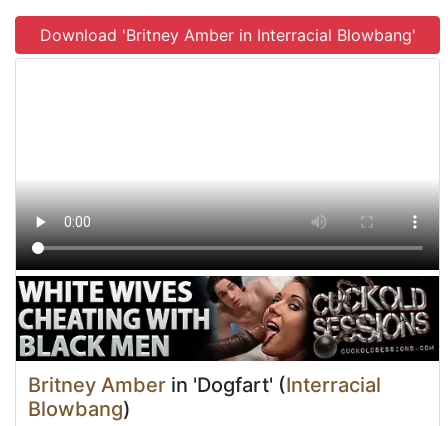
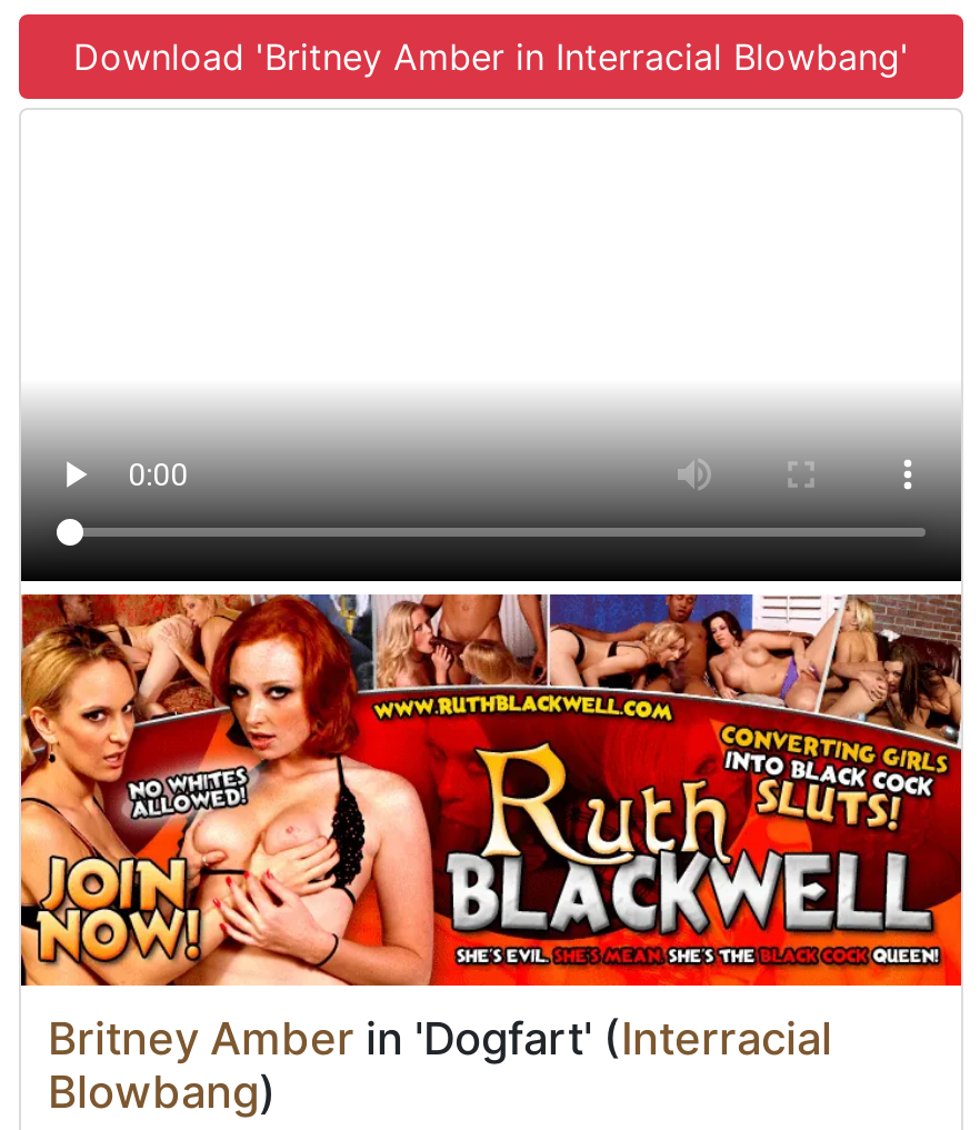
- [image]
+ [image]
